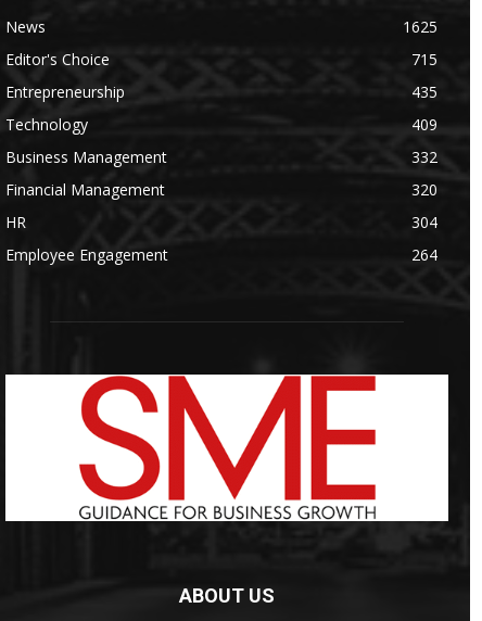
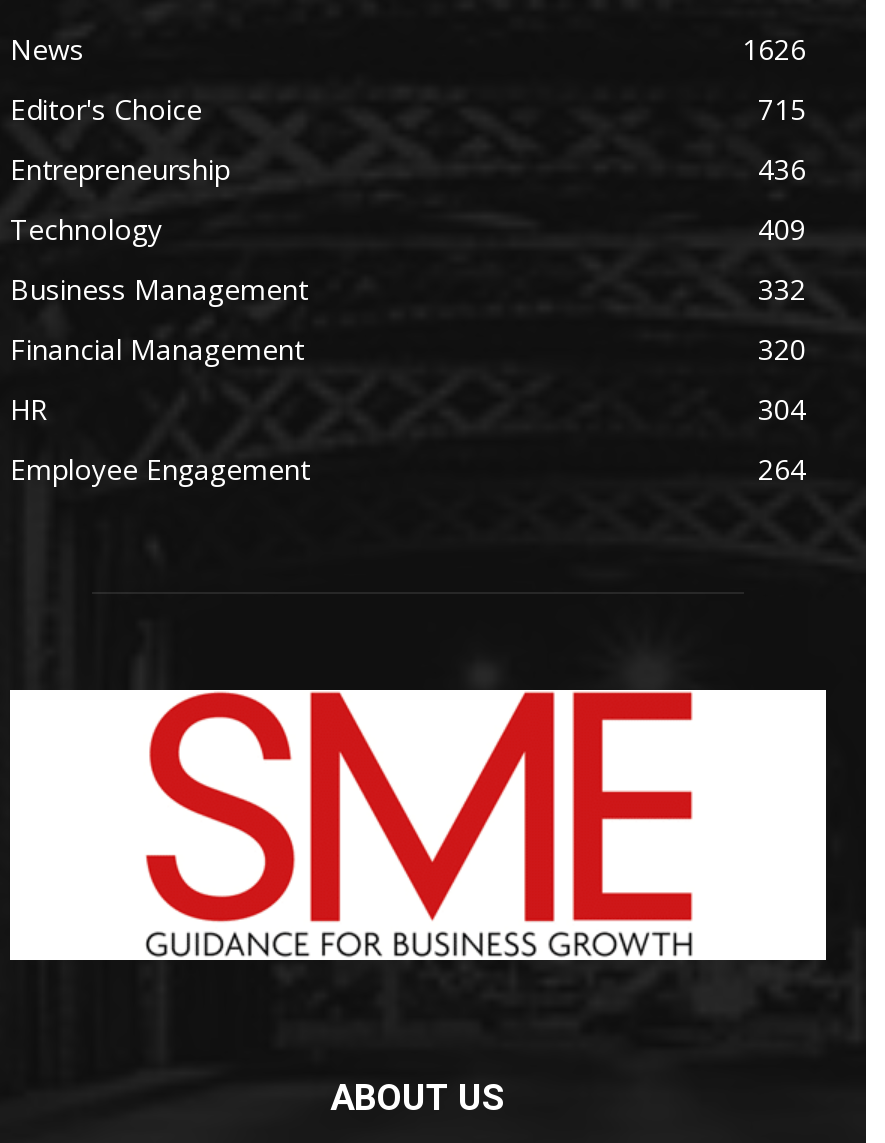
- 1625
+ 1626

- 435
+ 436
